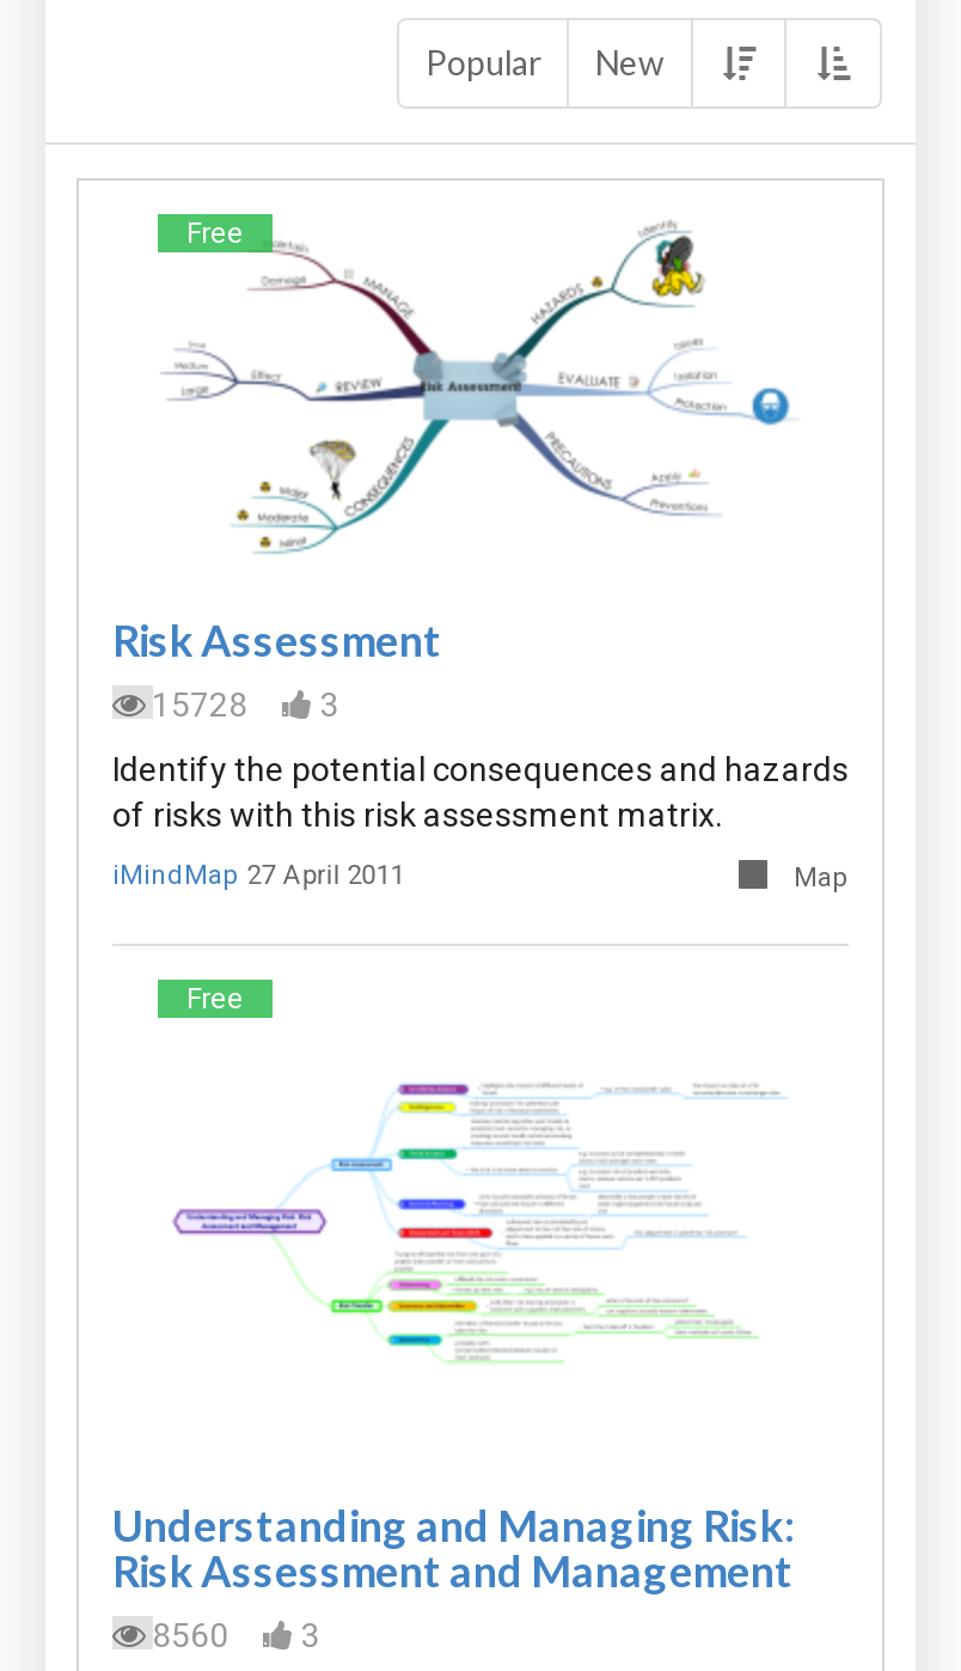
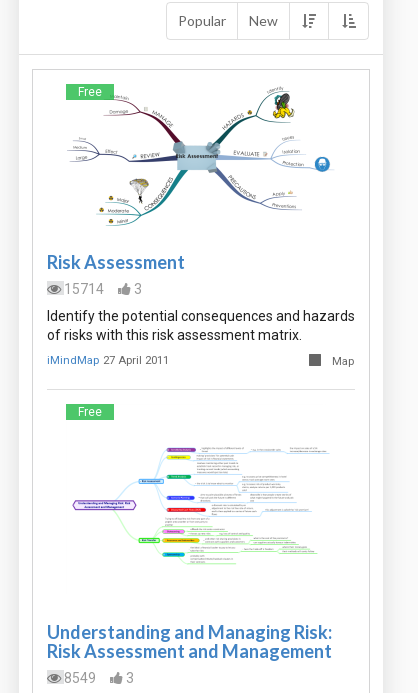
- 15728 3
+ 15714 3

- 8560 3
+ 8549 3
